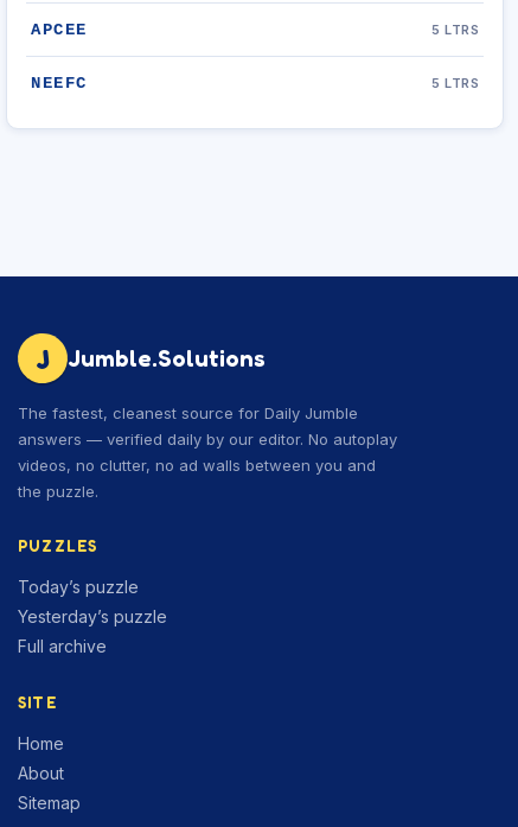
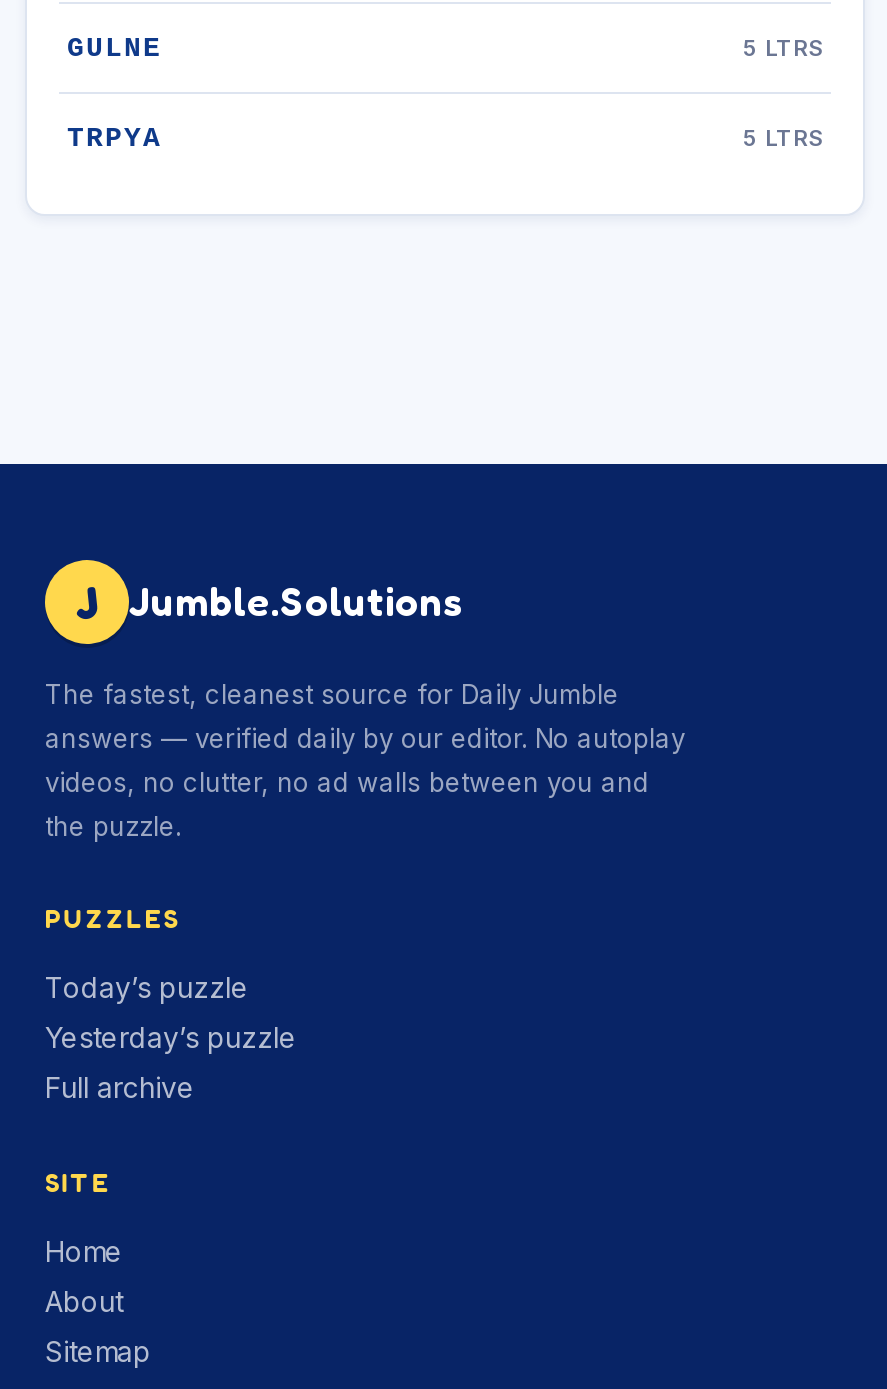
- APCEE
+ GULNE

- NEEFC
+ TRPYA
